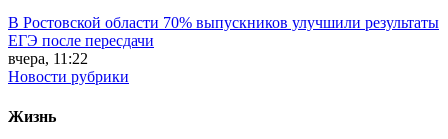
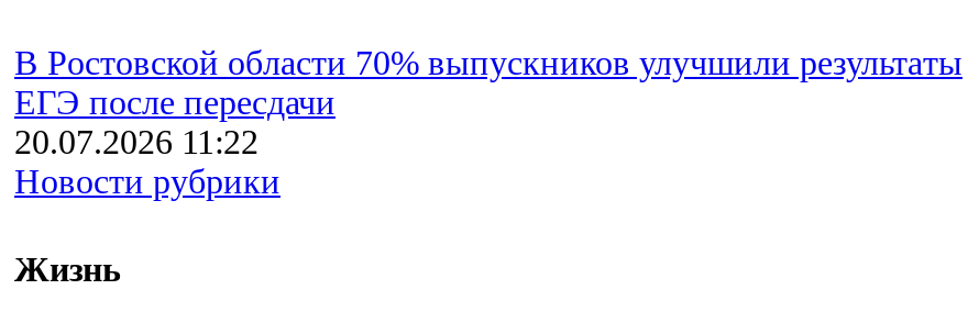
- вчера, 11:22
+ 20.07.2026 11:22
